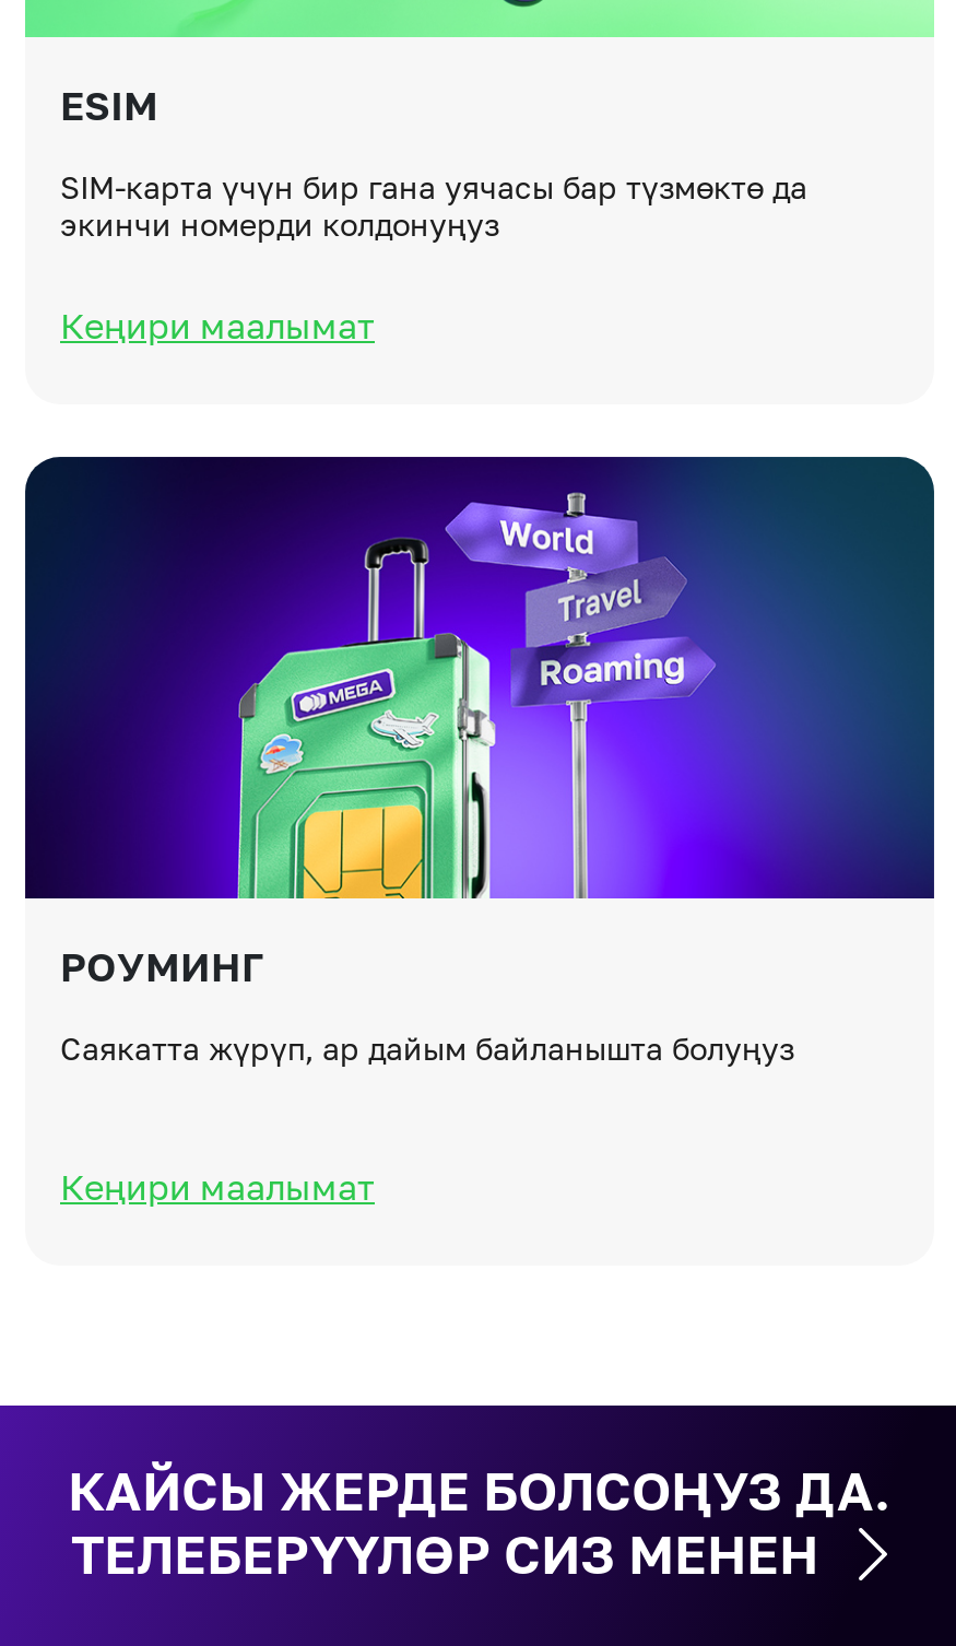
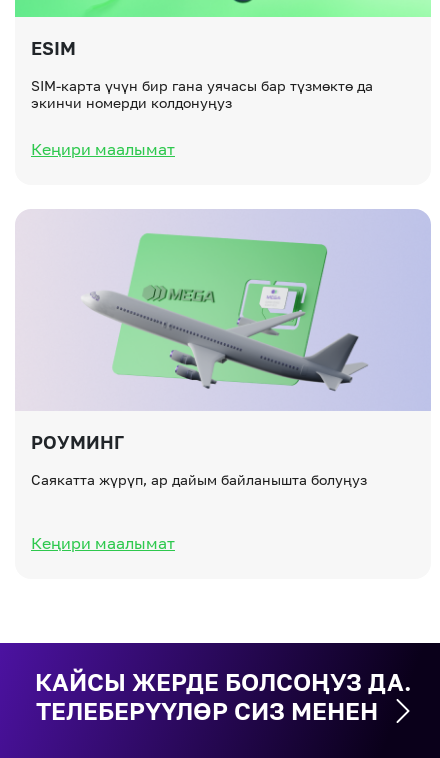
- [image]
+ [image]
